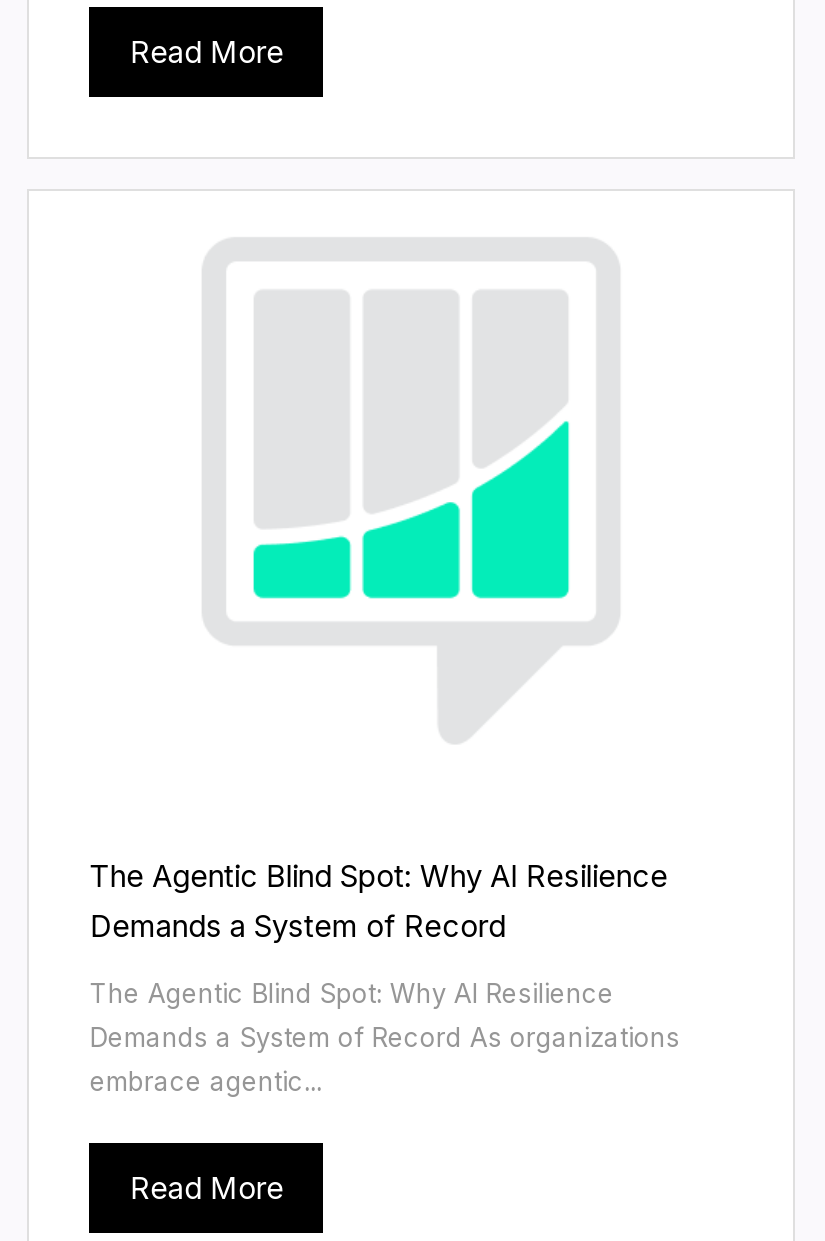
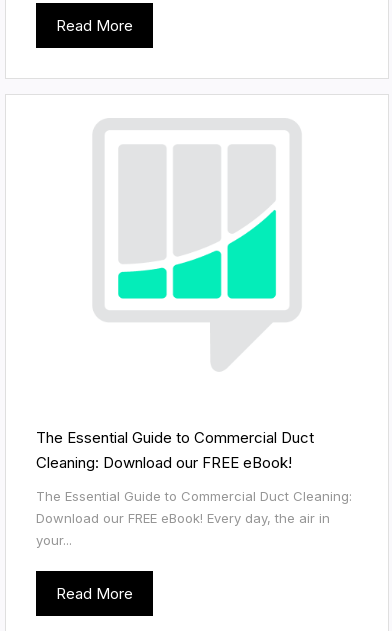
- The Agentic Blind Spot: Why AI Resilience
- Demands a System of Record
+ The Essential Guide to Commercial Duct
+ Cleaning: Download our FREE eBook!

- The Agentic Blind Spot: Why AI Resilience
- Demands a System of Record As organizations
- embrace agentic...
+ The Essential Guide to Commercial Duct Cleaning:
+ Download our FREE eBook! Every day, the air in
+ your...
